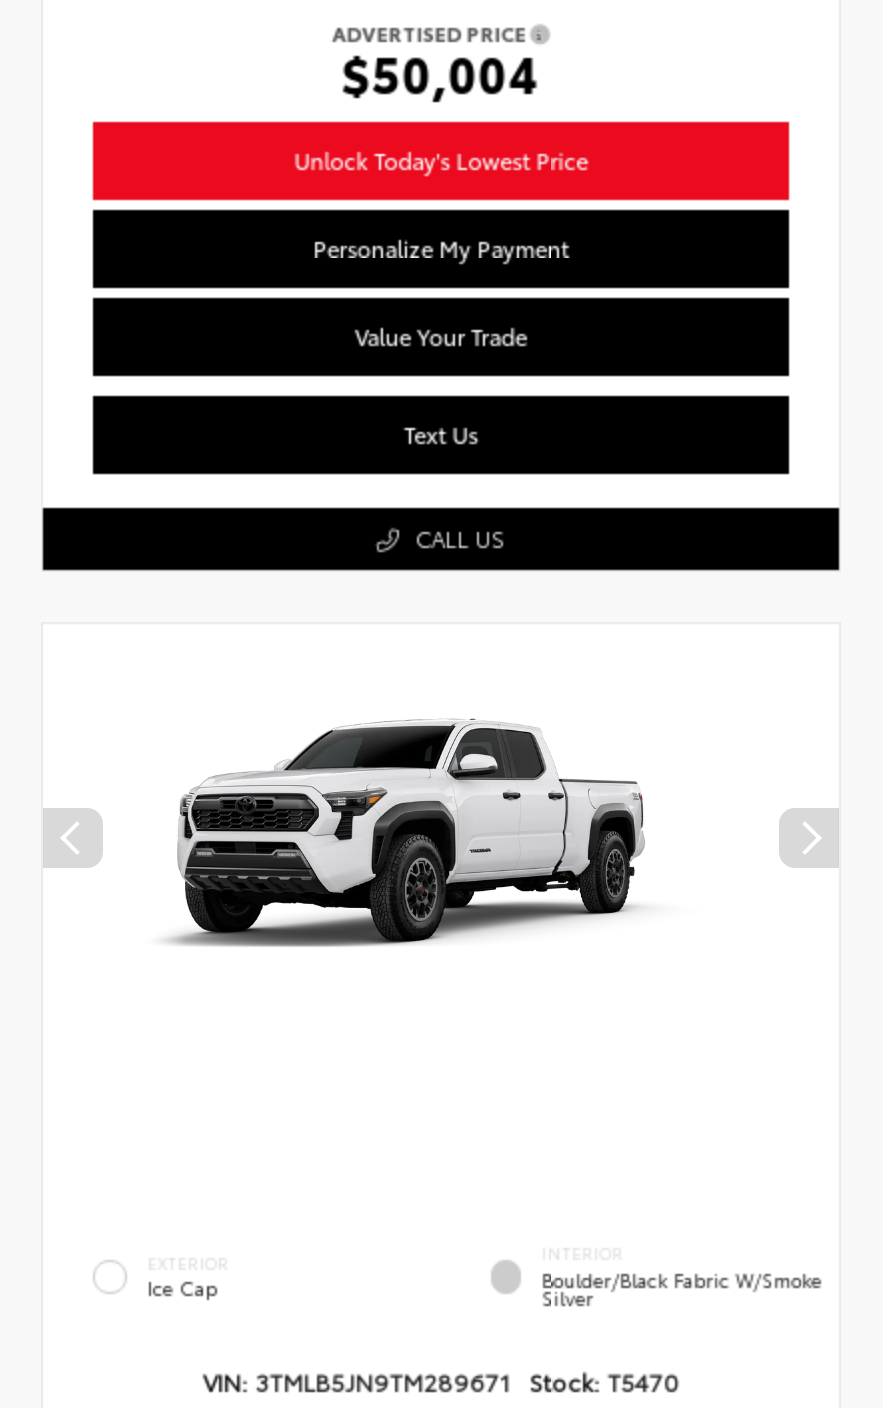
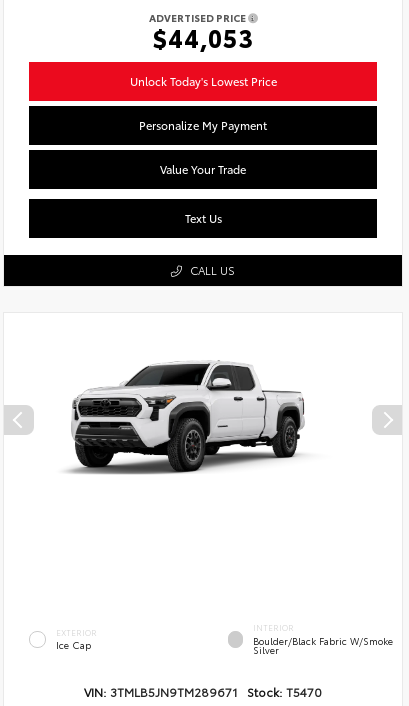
- $50,004
+ $44,053
